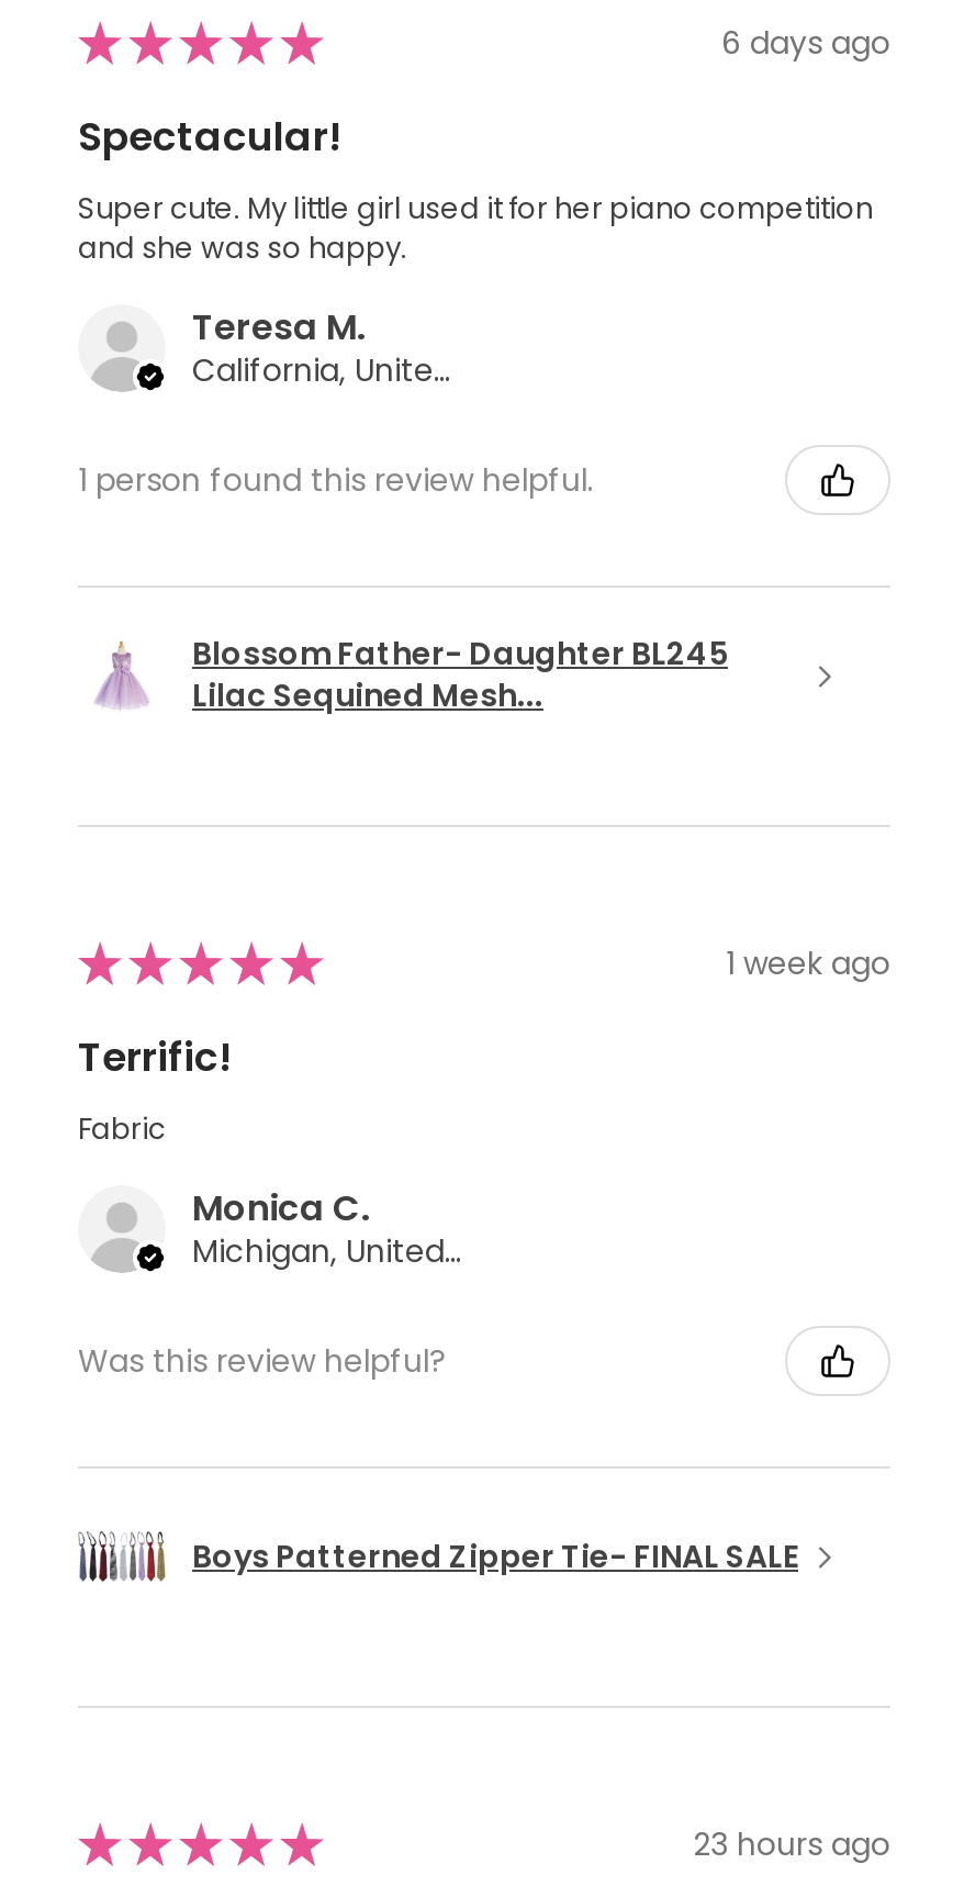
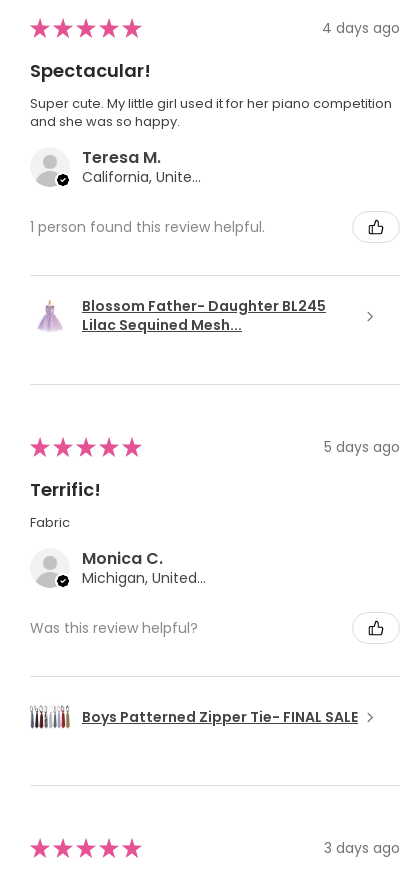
- 6 days ago
+ 4 days ago

- 1 week ago
+ 5 days ago

- 23 hours ago
+ 3 days ago
